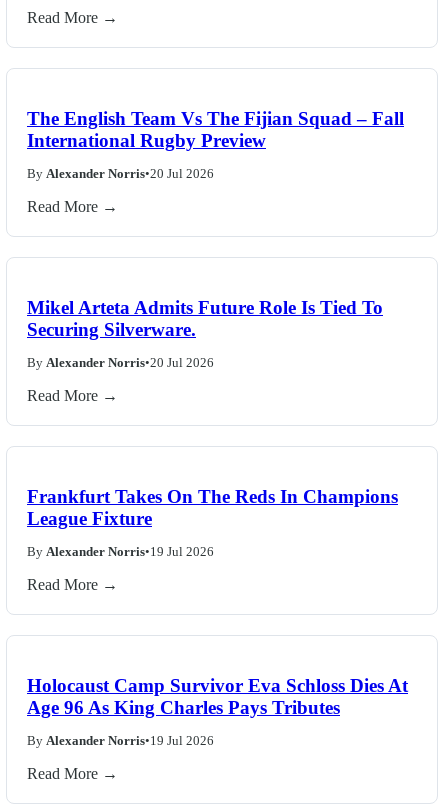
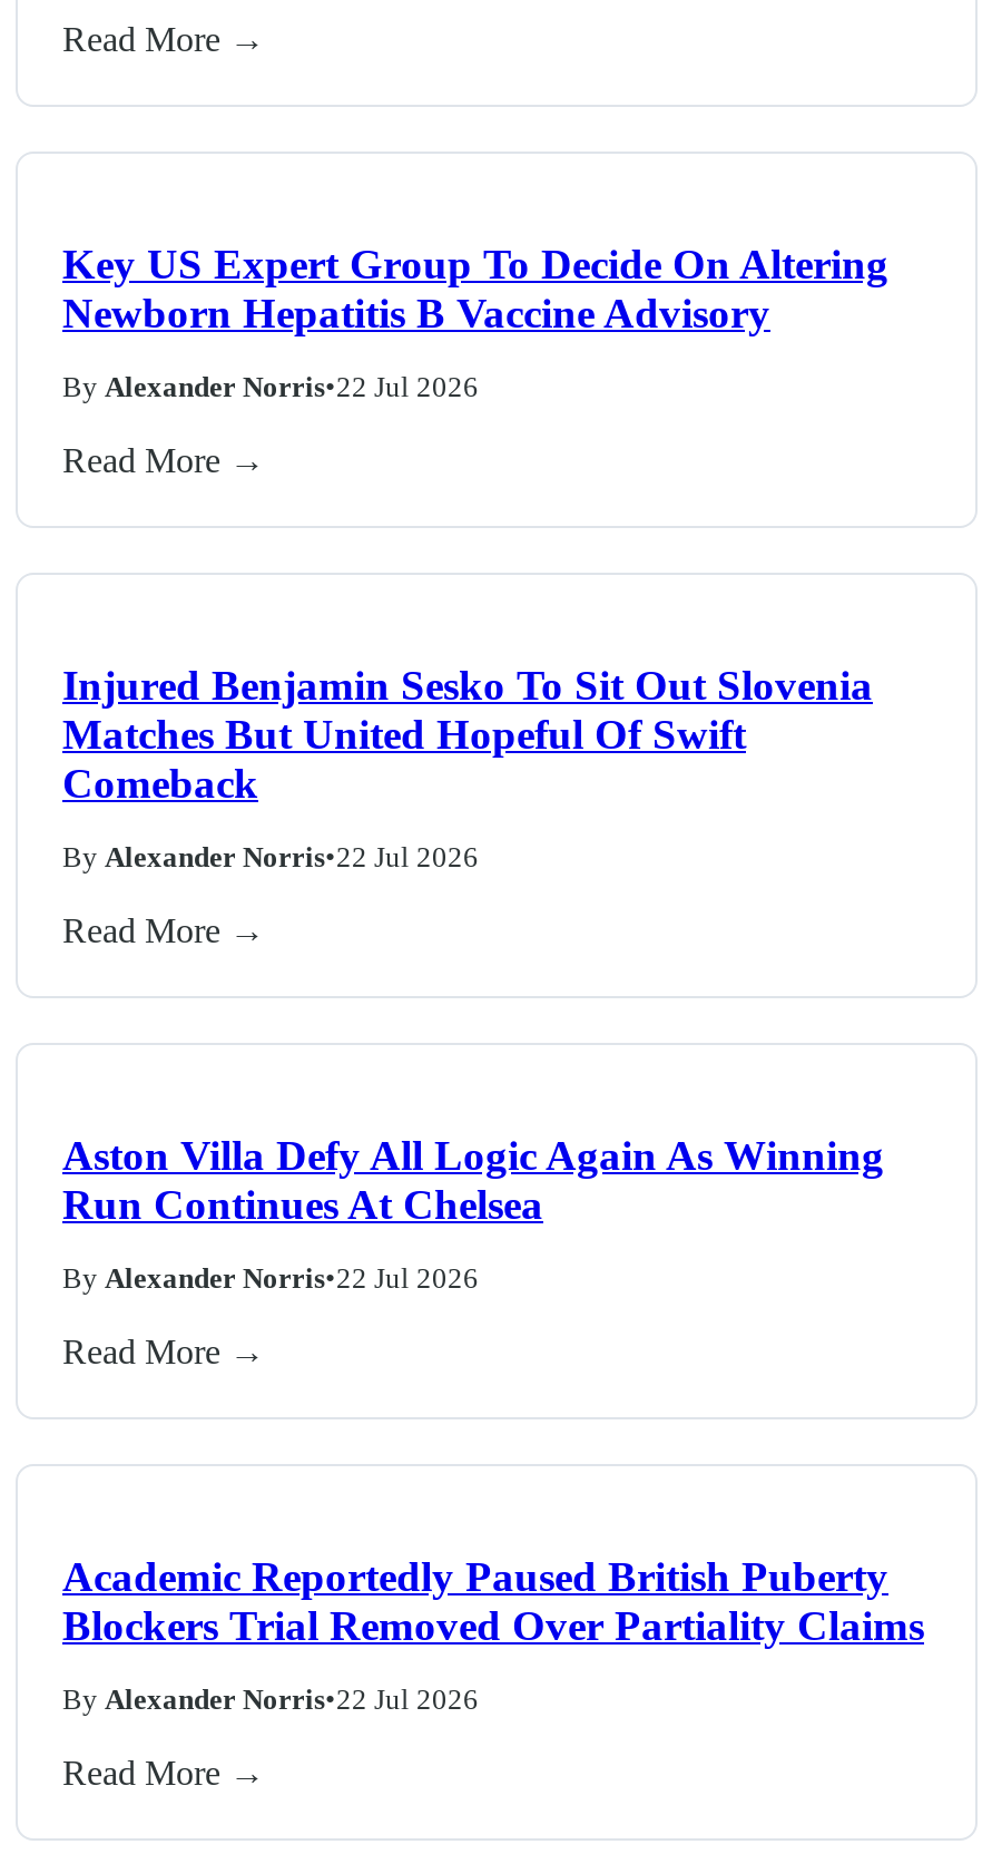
- The English Team Vs The Fijian Squad – Fall
- International Rugby Preview
+ Key US Expert Group To Decide On Altering
+ Newborn Hepatitis B Vaccine Advisory

- By Alexander Norris•20 Jul 2026
+ By Alexander Norris•22 Jul 2026

- Mikel Arteta Admits Future Role Is Tied To
- Securing Silverware.
+ Injured Benjamin Sesko To Sit Out Slovenia
+ Matches But United Hopeful Of Swift
+ Comeback

- By Alexander Norris•20 Jul 2026
+ By Alexander Norris•22 Jul 2026

- Frankfurt Takes On The Reds In Champions
- League Fixture
+ Aston Villa Defy All Logic Again As Winning
+ Run Continues At Chelsea

- By Alexander Norris•19 Jul 2026
+ By Alexander Norris•22 Jul 2026

- Holocaust Camp Survivor Eva Schloss Dies At
- Age 96 As King Charles Pays Tributes
+ Academic Reportedly Paused British Puberty
+ Blockers Trial Removed Over Partiality Claims

- By Alexander Norris•19 Jul 2026
+ By Alexander Norris•22 Jul 2026
